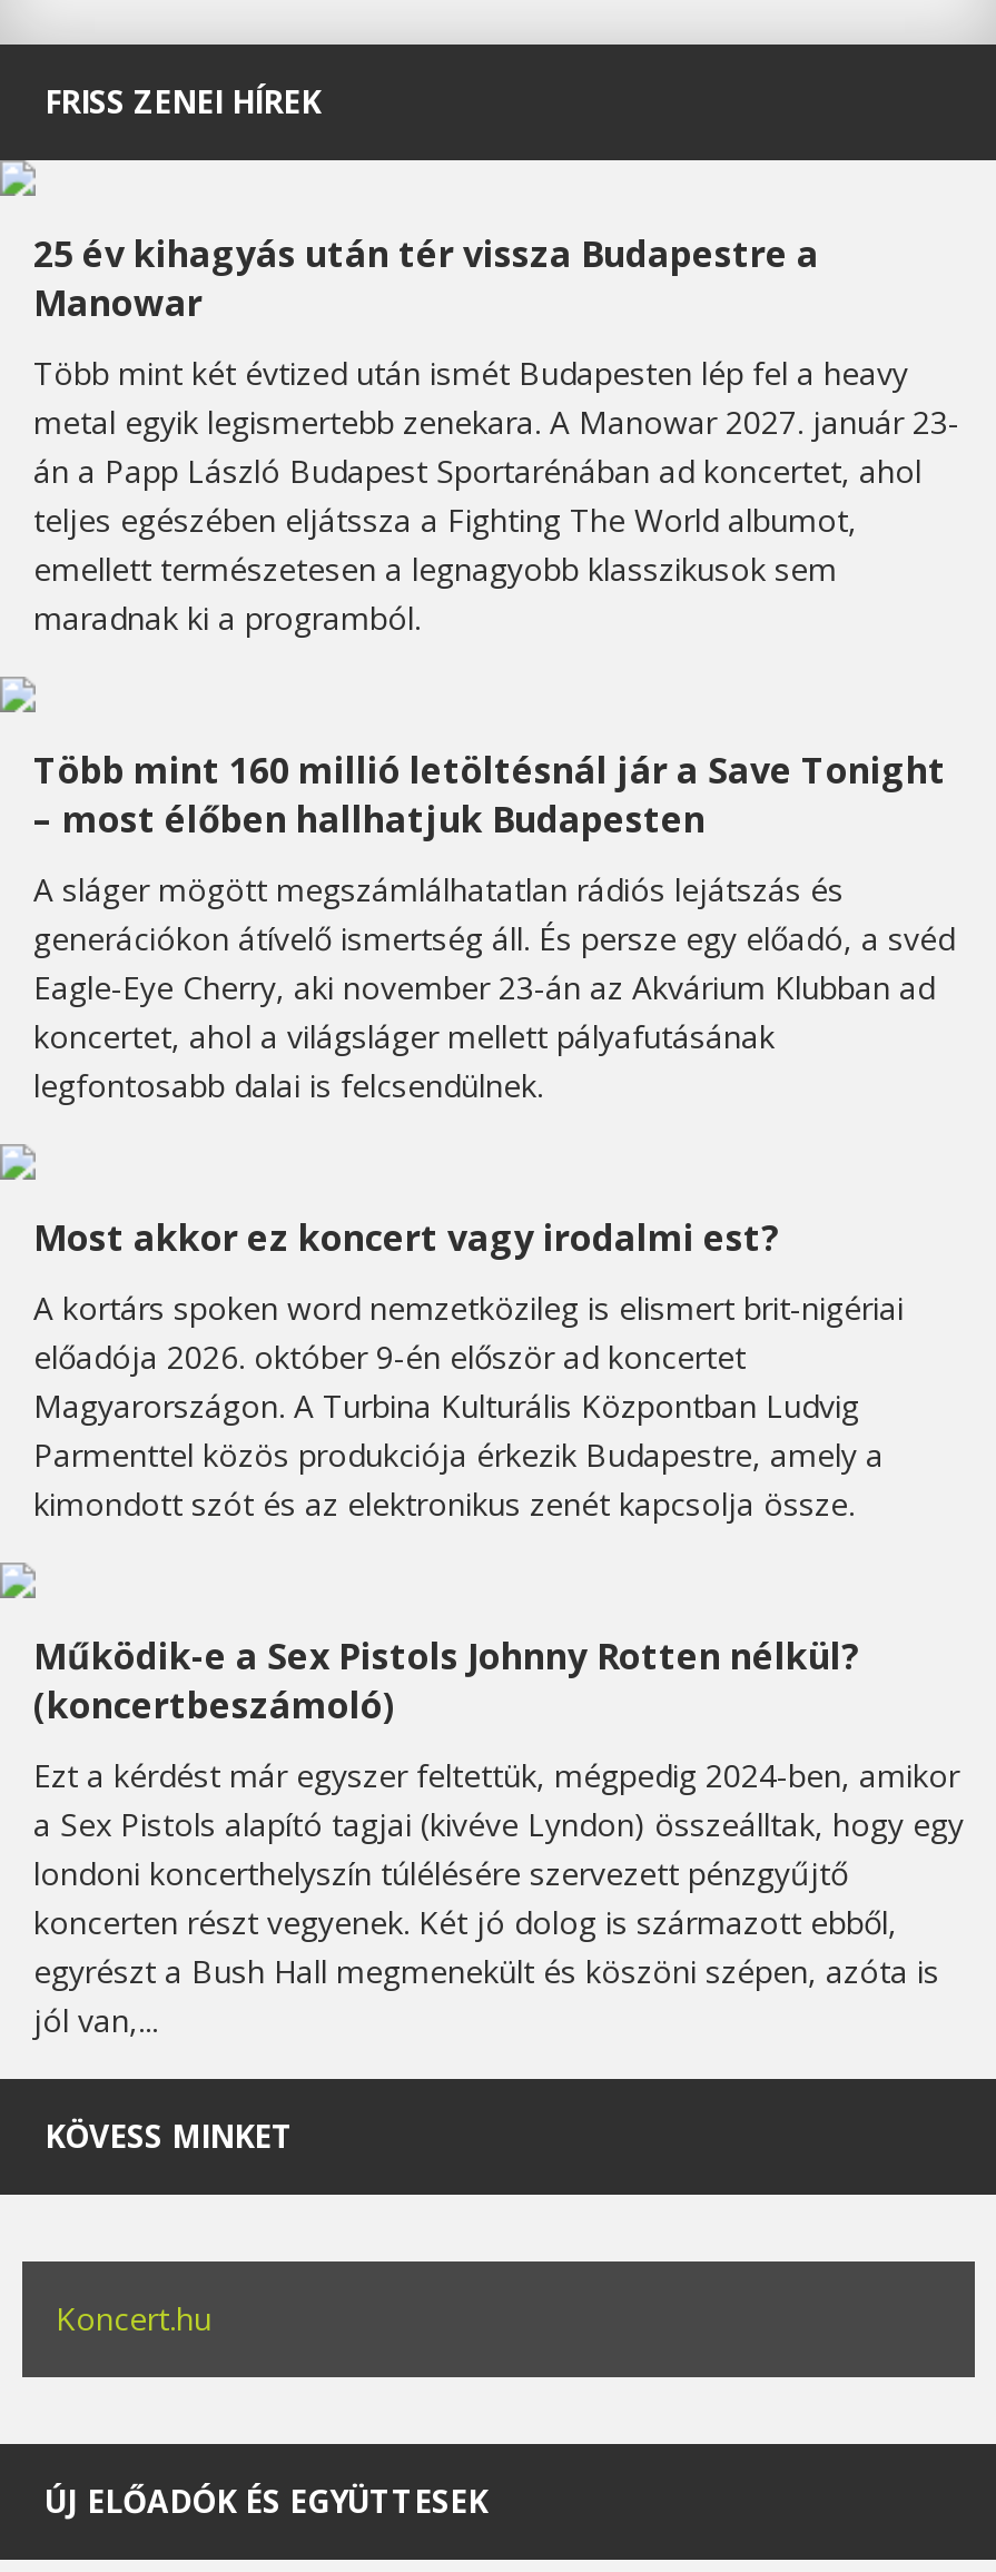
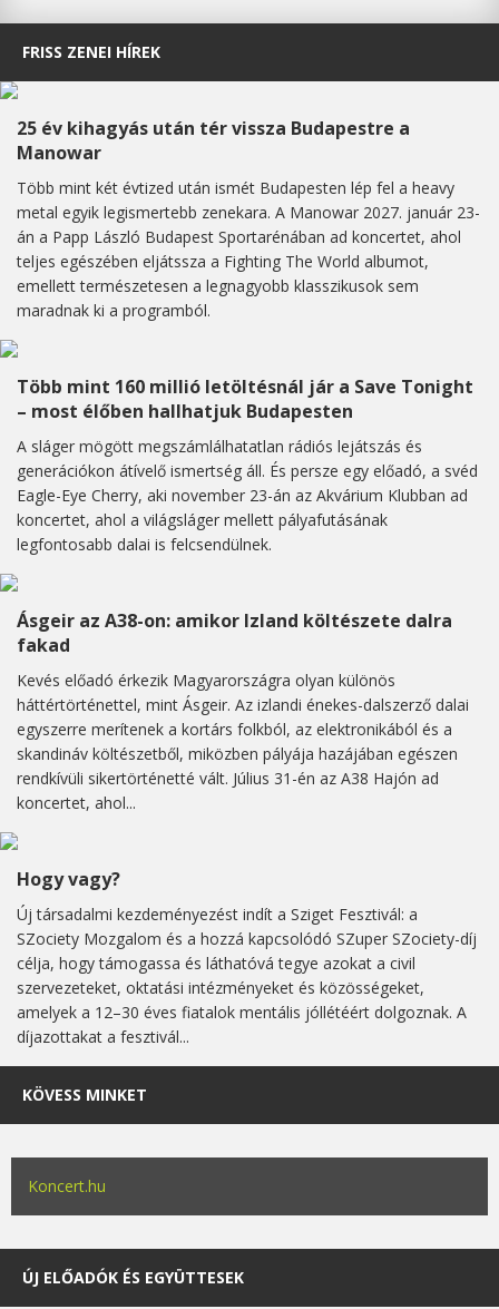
- Most akkor ez koncert vagy irodalmi est?
+ Ásgeir az A38-on: amikor Izland költészete dalra
+ fakad

- A kortárs spoken word nemzetközileg is elismert brit-nigériai
- előadója 2026. október 9-én először ad koncertet
- Magyarországon. A Turbina Kulturális Központban Ludvig
- Parmenttel közös produkciója érkezik Budapestre, amely a
- kimondott szót és az elektronikus zenét kapcsolja össze.
+ Kevés előadó érkezik Magyarországra olyan különös
+ háttértörténettel, mint Ásgeir. Az izlandi énekes-dalszerző dalai
+ egyszerre merítenek a kortárs folkból, az elektronikából és a
+ skandináv költészetből, miközben pályája hazájában egészen
+ rendkívüli sikertörténetté vált. Július 31-én az A38 Hajón ad
+ koncertet, ahol...

- Működik-e a Sex Pistols Johnny Rotten nélkül?
- (koncertbeszámoló)
+ Hogy vagy?

- Ezt a kérdést már egyszer feltettük, mégpedig 2024-ben, amikor
- a Sex Pistols alapító tagjai (kivéve Lyndon) összeálltak, hogy egy
- londoni koncerthelyszín túlélésére szervezett pénzgyűjtő
- koncerten részt vegyenek. Két jó dolog is származott ebből,
- egyrészt a Bush Hall megmenekült és köszöni szépen, azóta is
- jól van,...
+ Új társadalmi kezdeményezést indít a Sziget Fesztivál: a
+ SZociety Mozgalom és a hozzá kapcsolódó SZuper SZociety-díj
+ célja, hogy támogassa és láthatóvá tegye azokat a civil
+ szervezeteket, oktatási intézményeket és közösségeket,
+ amelyek a 12–30 éves fiatalok mentális jóllétéért dolgoznak. A
+ díjazottakat a fesztivál...
